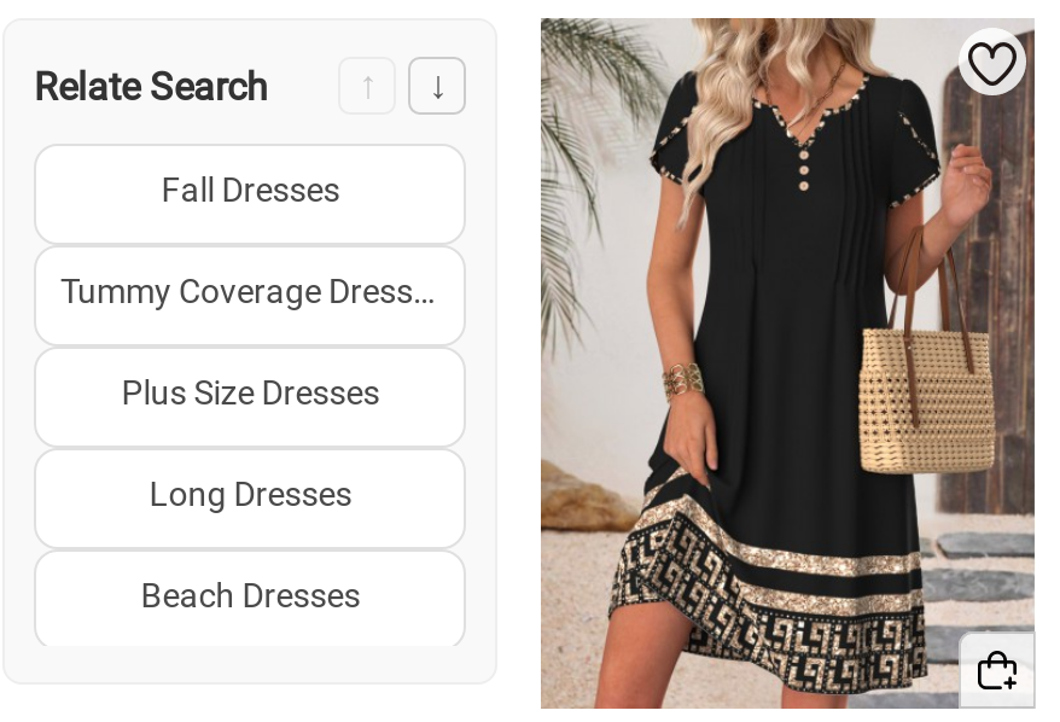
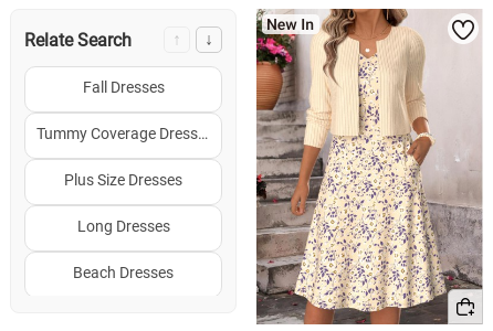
- [image]
+ [image]
